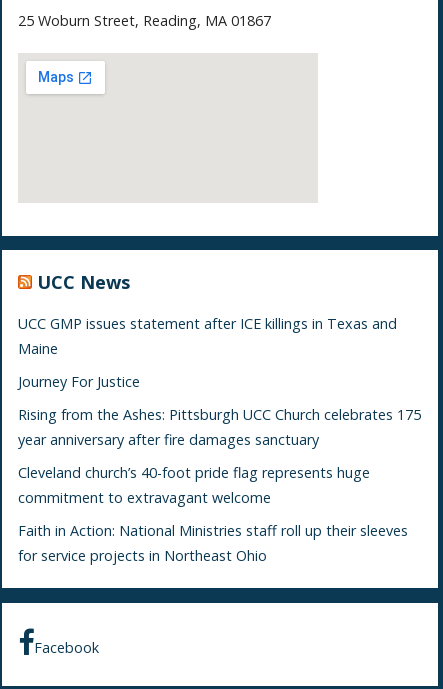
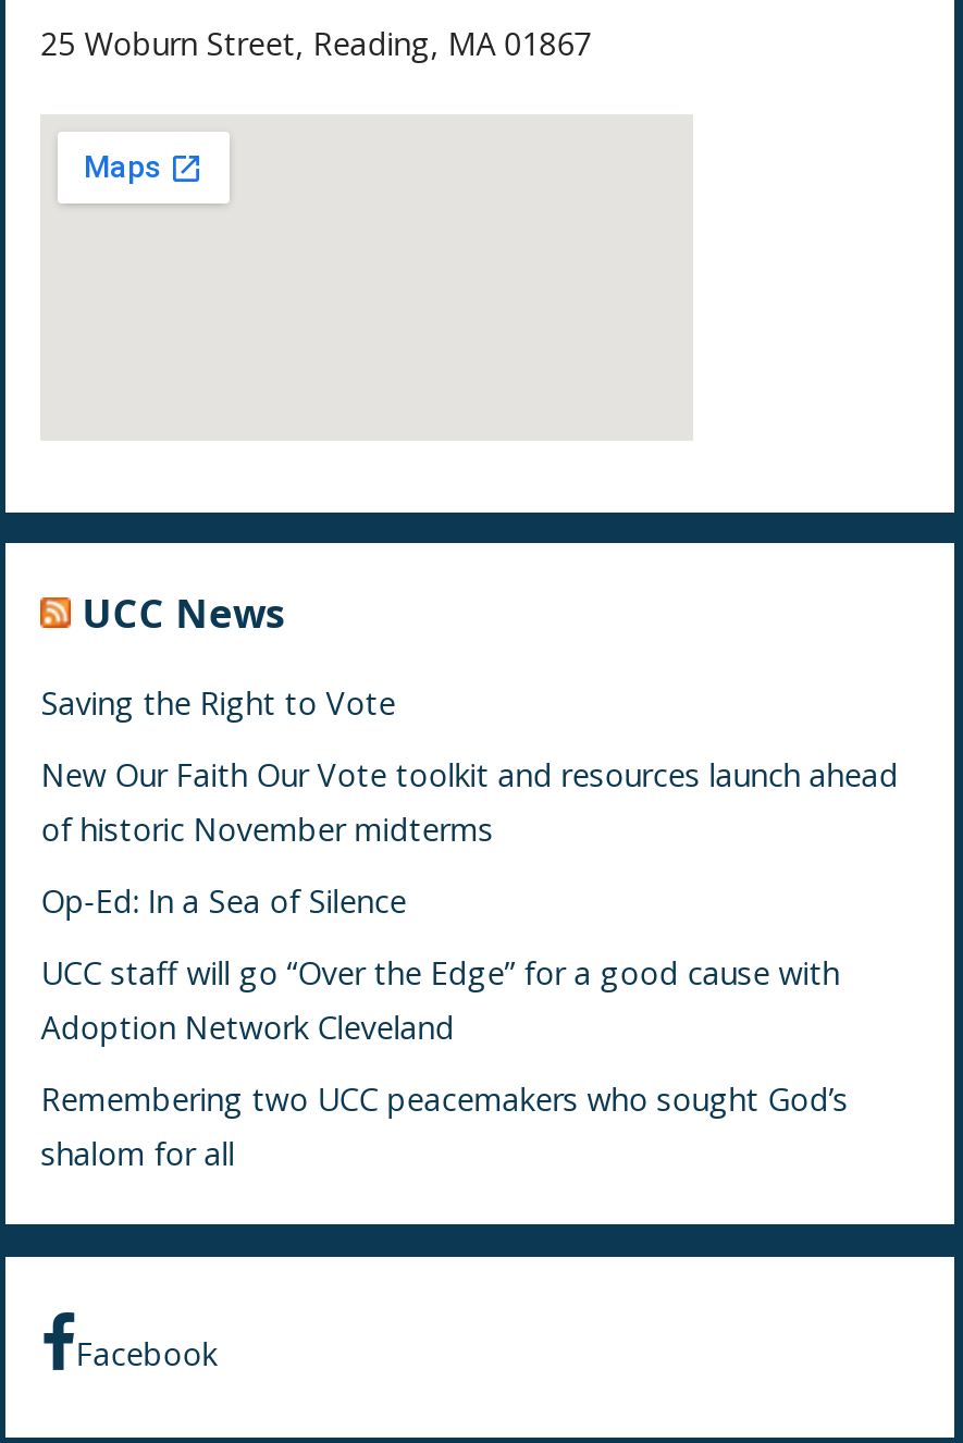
- UCC GMP issues statement after ICE killings in Texas and
- Maine
+ Saving the Right to Vote

- Journey For Justice
+ New Our Faith Our Vote toolkit and resources launch ahead
+ of historic November midterms

- Rising from the Ashes: Pittsburgh UCC Church celebrates 175
- year anniversary after fire damages sanctuary
+ Op-Ed: In a Sea of Silence

- Cleveland church’s 40-foot pride flag represents huge
- commitment to extravagant welcome
+ UCC staff will go “Over the Edge” for a good cause with
+ Adoption Network Cleveland

- Faith in Action: National Ministries staff roll up their sleeves
- for service projects in Northeast Ohio
+ Remembering two UCC peacemakers who sought God’s
+ shalom for all
